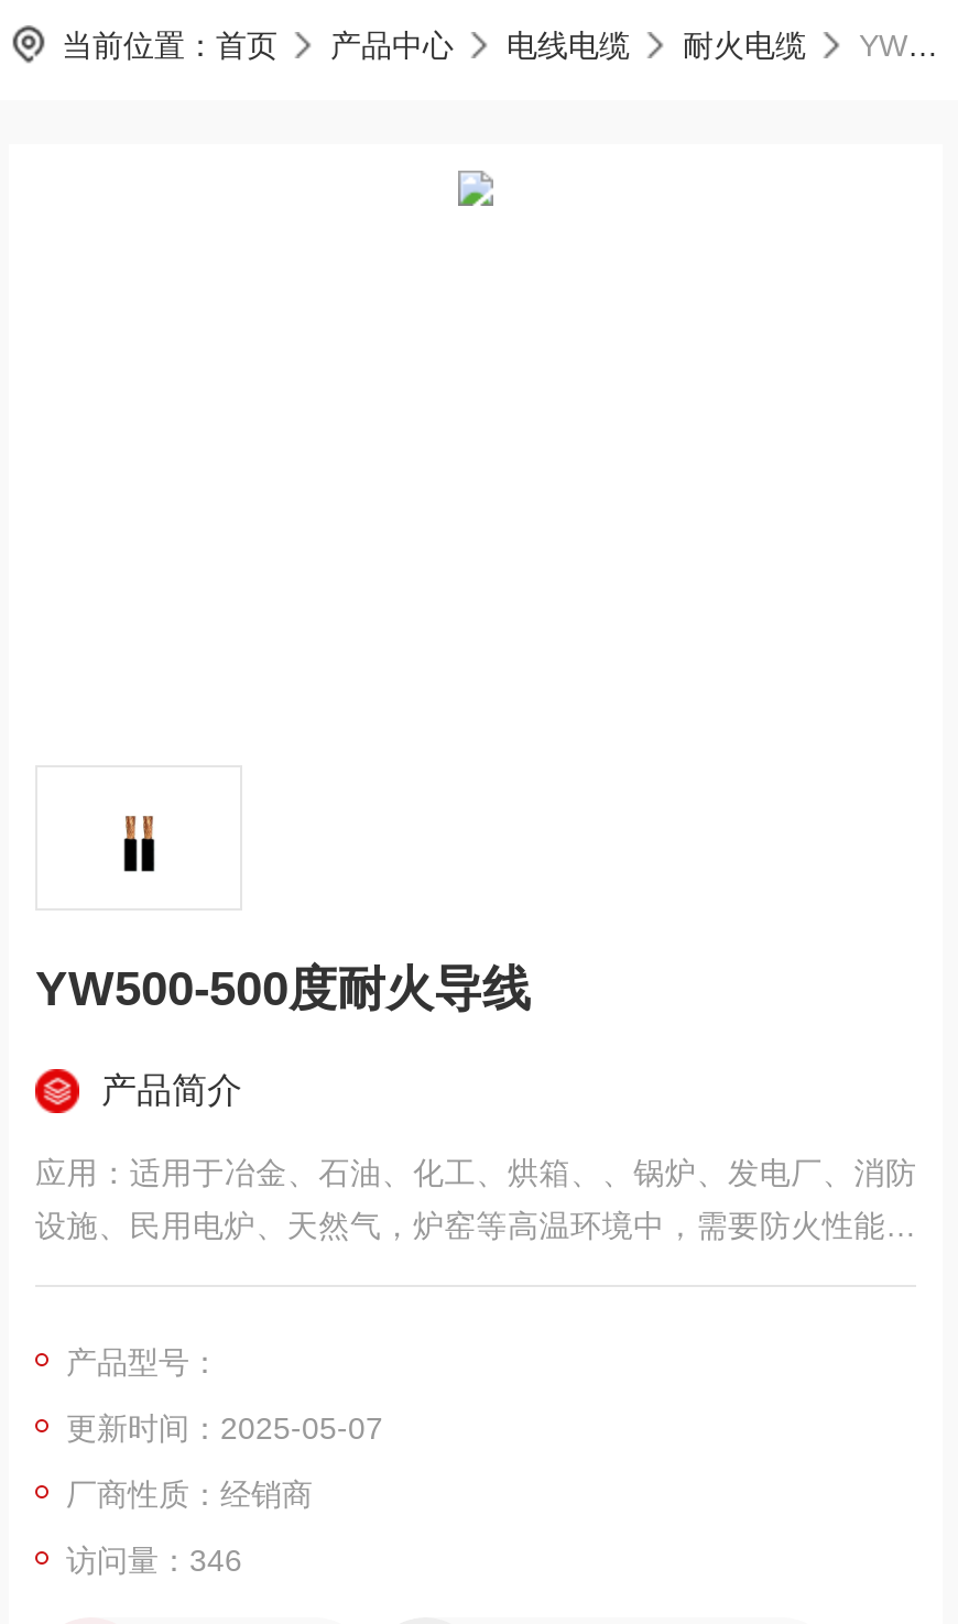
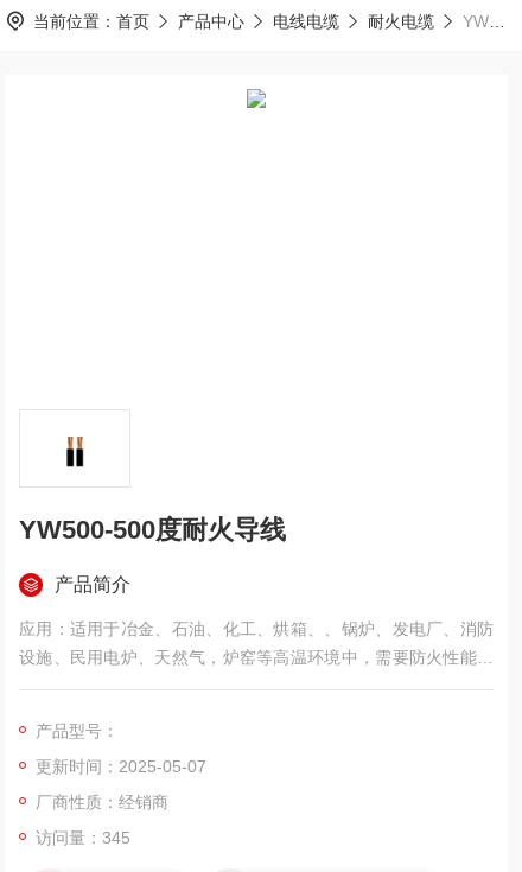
- 访问量：346
+ 访问量：345
